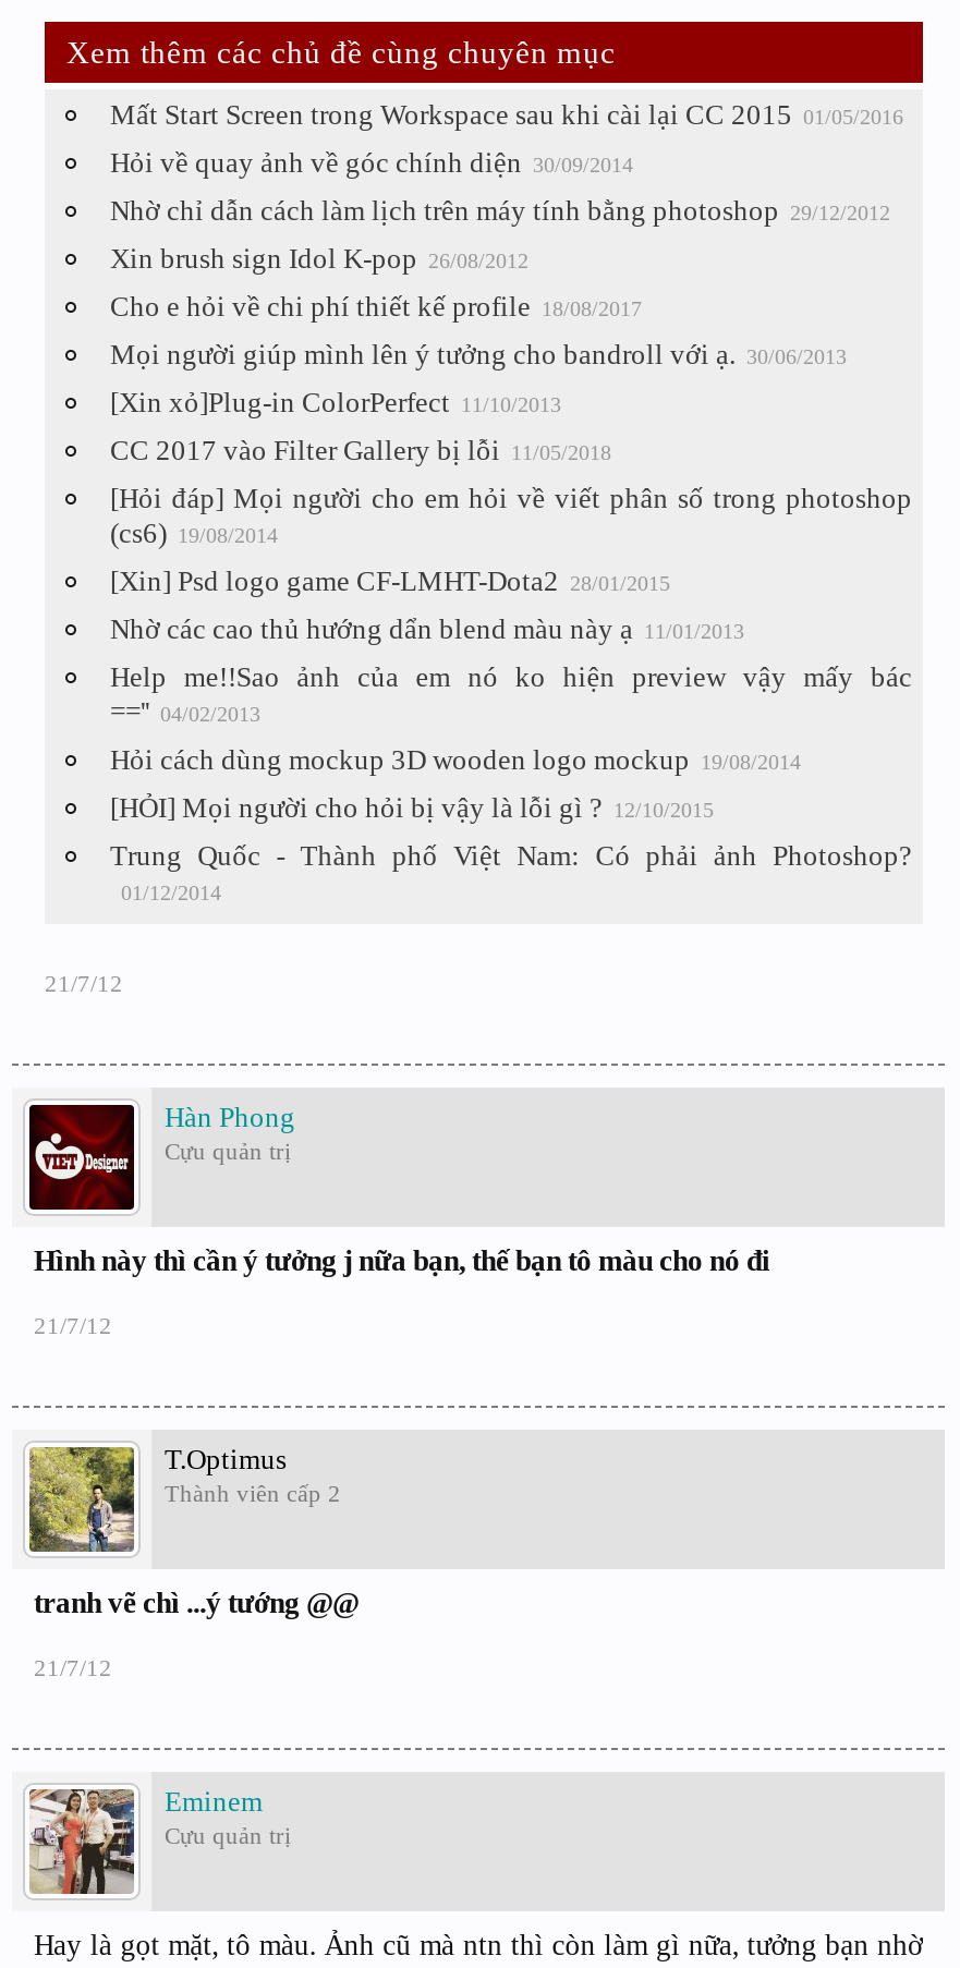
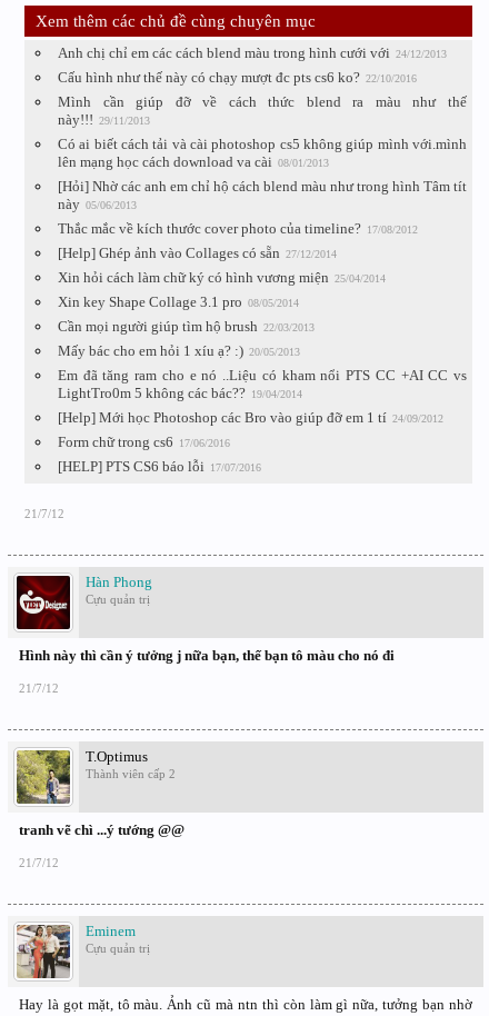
- Mất Start Screen trong Workspace sau khi cài lại CC 2015 01/05/2016
+ Anh chị chỉ em các cách blend màu trong hình cưới với 24/12/2013

- Hỏi về quay ảnh về góc chính diện 30/09/2014
+ Cấu hình như thế này có chạy mượt đc pts cs6 ko? 22/10/2016

- Nhờ chỉ dẫn cách làm lịch trên máy tính bằng photoshop 29/12/2012
+ Mình cần giúp đỡ về cách thức blend ra màu như thế
+ này!!! 29/11/2013

- Xin brush sign Idol K-pop 26/08/2012
+ Có ai biết cách tải và cài photoshop cs5 không giúp mình với.mình
+ lên mạng học cách download va cài 08/01/2013

- Cho e hỏi về chi phí thiết kế profile 18/08/2017
+ [Hỏi] Nhờ các anh em chỉ hộ cách blend màu như trong hình Tâm tít
+ này 05/06/2013

- Mọi người giúp mình lên ý tưởng cho bandroll với ạ. 30/06/2013
+ Thắc mắc về kích thước cover photo của timeline? 17/08/2012

- [Xin xỏ]Plug-in ColorPerfect 11/10/2013
+ [Help] Ghép ảnh vào Collages có sẵn 27/12/2014

- CC 2017 vào Filter Gallery bị lỗi 11/05/2018
+ Xin hỏi cách làm chữ ký có hình vương miện 25/04/2014

- [Hỏi đáp] Mọi người cho em hỏi về viết phân số trong photoshop
- (cs6) 19/08/2014
+ Xin key Shape Collage 3.1 pro 08/05/2014

- [Xin] Psd logo game CF-LMHT-Dota2 28/01/2015
+ Cần mọi người giúp tìm hộ brush 22/03/2013

- Nhờ các cao thủ hướng dẩn blend màu này ạ 11/01/2013
+ Mấy bác cho em hỏi 1 xíu ạ? :) 20/05/2013

- Help me!!Sao ảnh của em nó ko hiện preview vậy mấy bác
- =='' 04/02/2013
+ Em đã tăng ram cho e nó ..Liệu có kham nổi PTS CC +AI CC vs
+ LightTro0m 5 không các bác?? 19/04/2014

- Hỏi cách dùng mockup 3D wooden logo mockup 19/08/2014
+ [Help] Mới học Photoshop các Bro vào giúp đỡ em 1 tí 24/09/2012

- [HỎI] Mọi người cho hỏi bị vậy là lỗi gì ? 12/10/2015
+ Form chữ trong cs6 17/06/2016

- Trung Quốc - Thành phố Việt Nam: Có phải ảnh Photoshop?
- 01/12/2014
+ [HELP] PTS CS6 báo lỗi 17/07/2016
